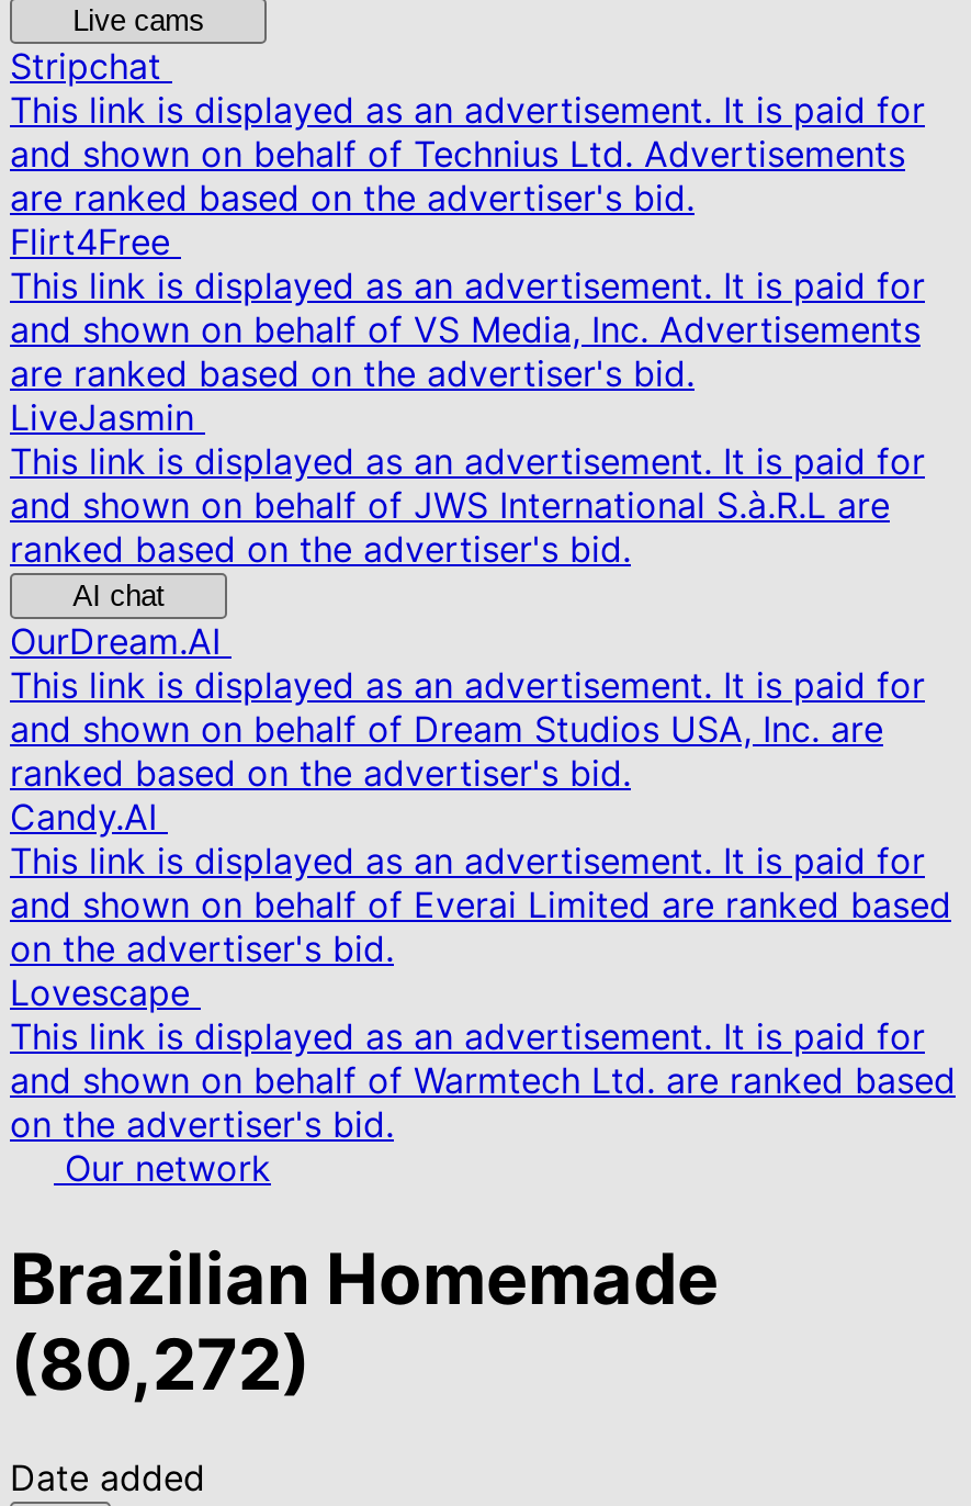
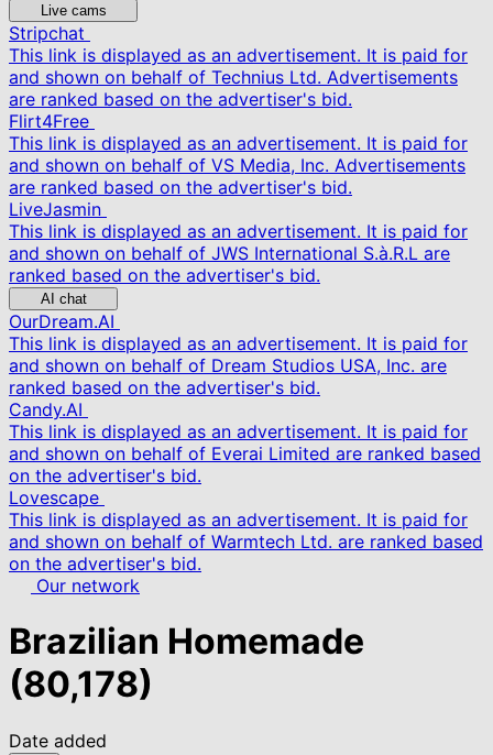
- (80,272)
+ (80,178)
